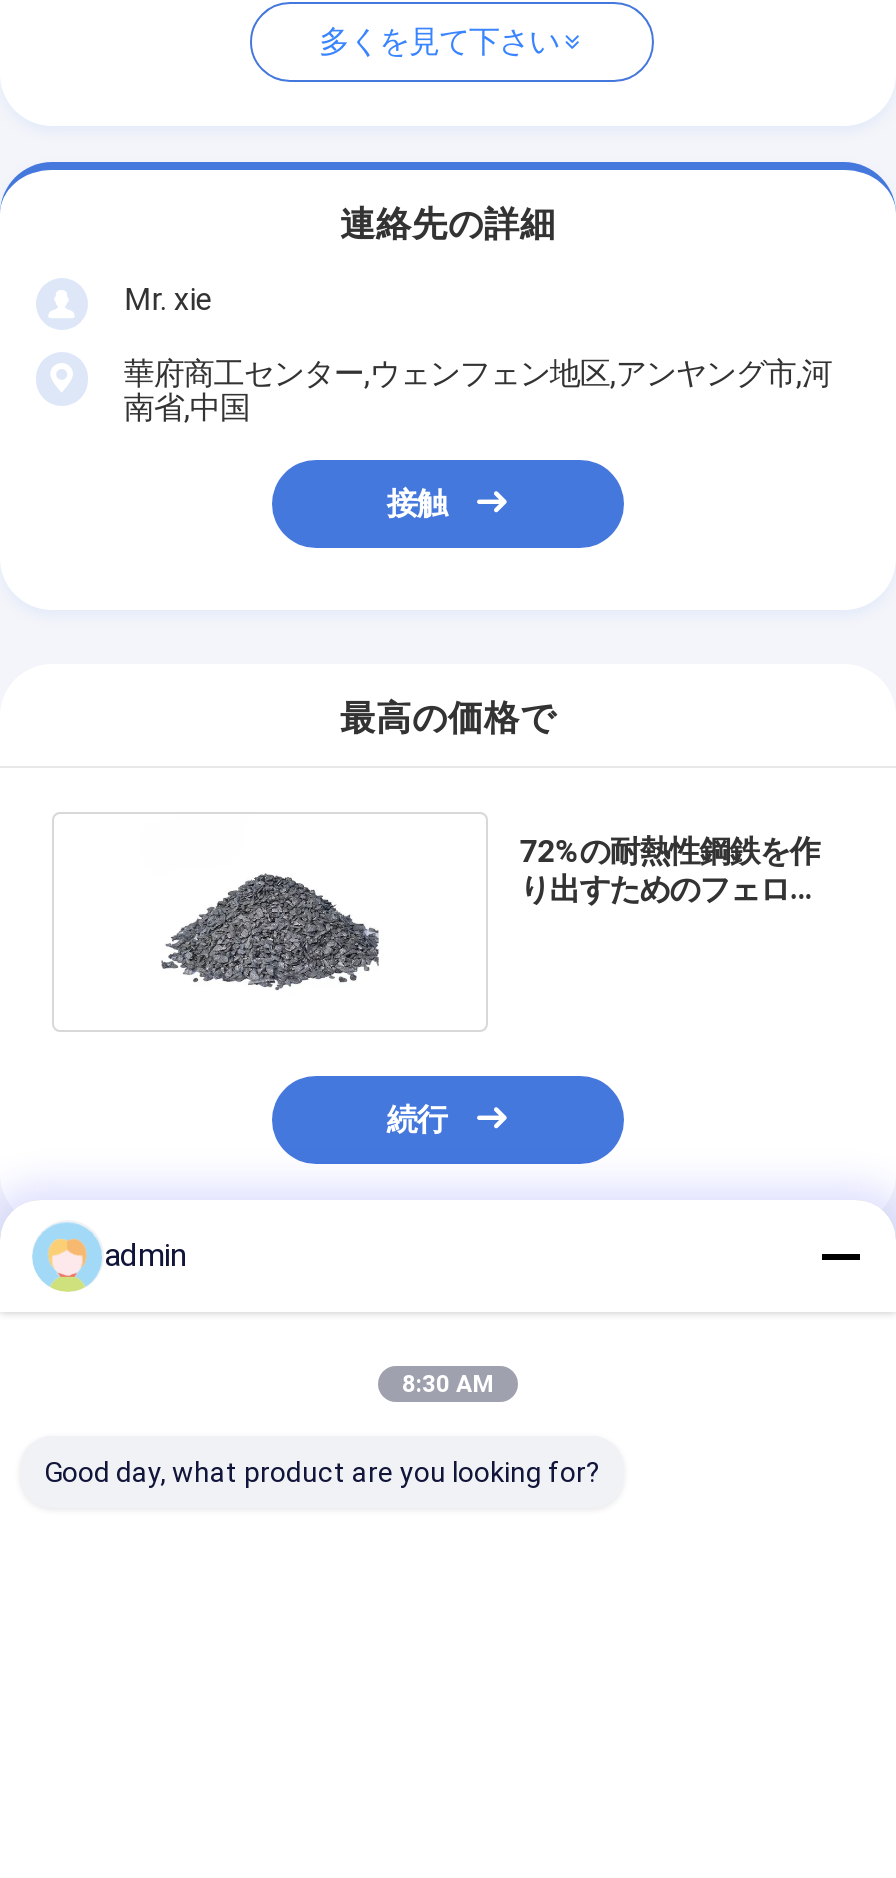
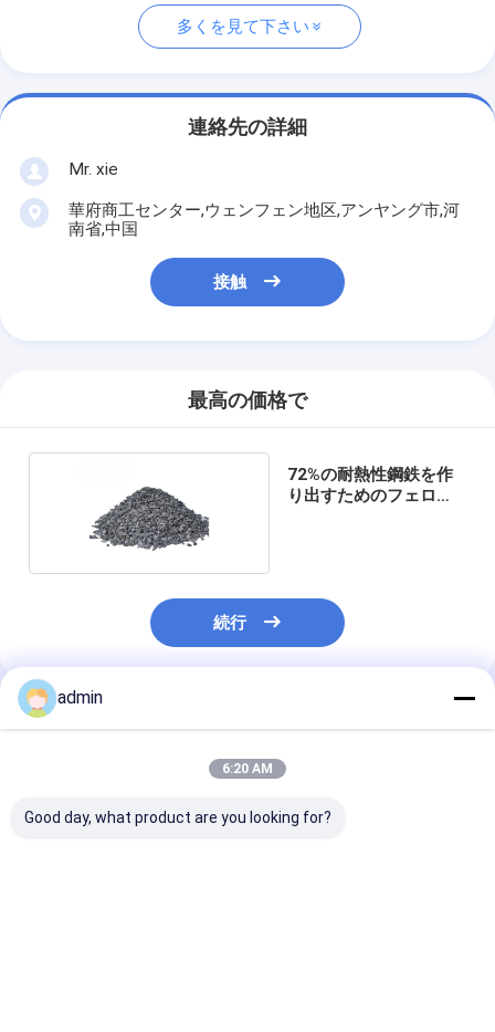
- 8:30 AM
+ 6:20 AM
